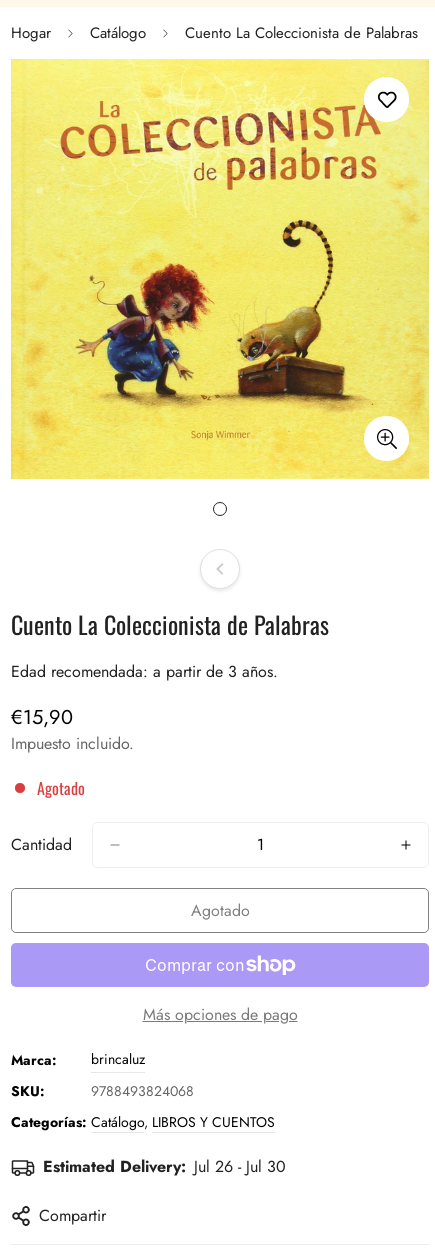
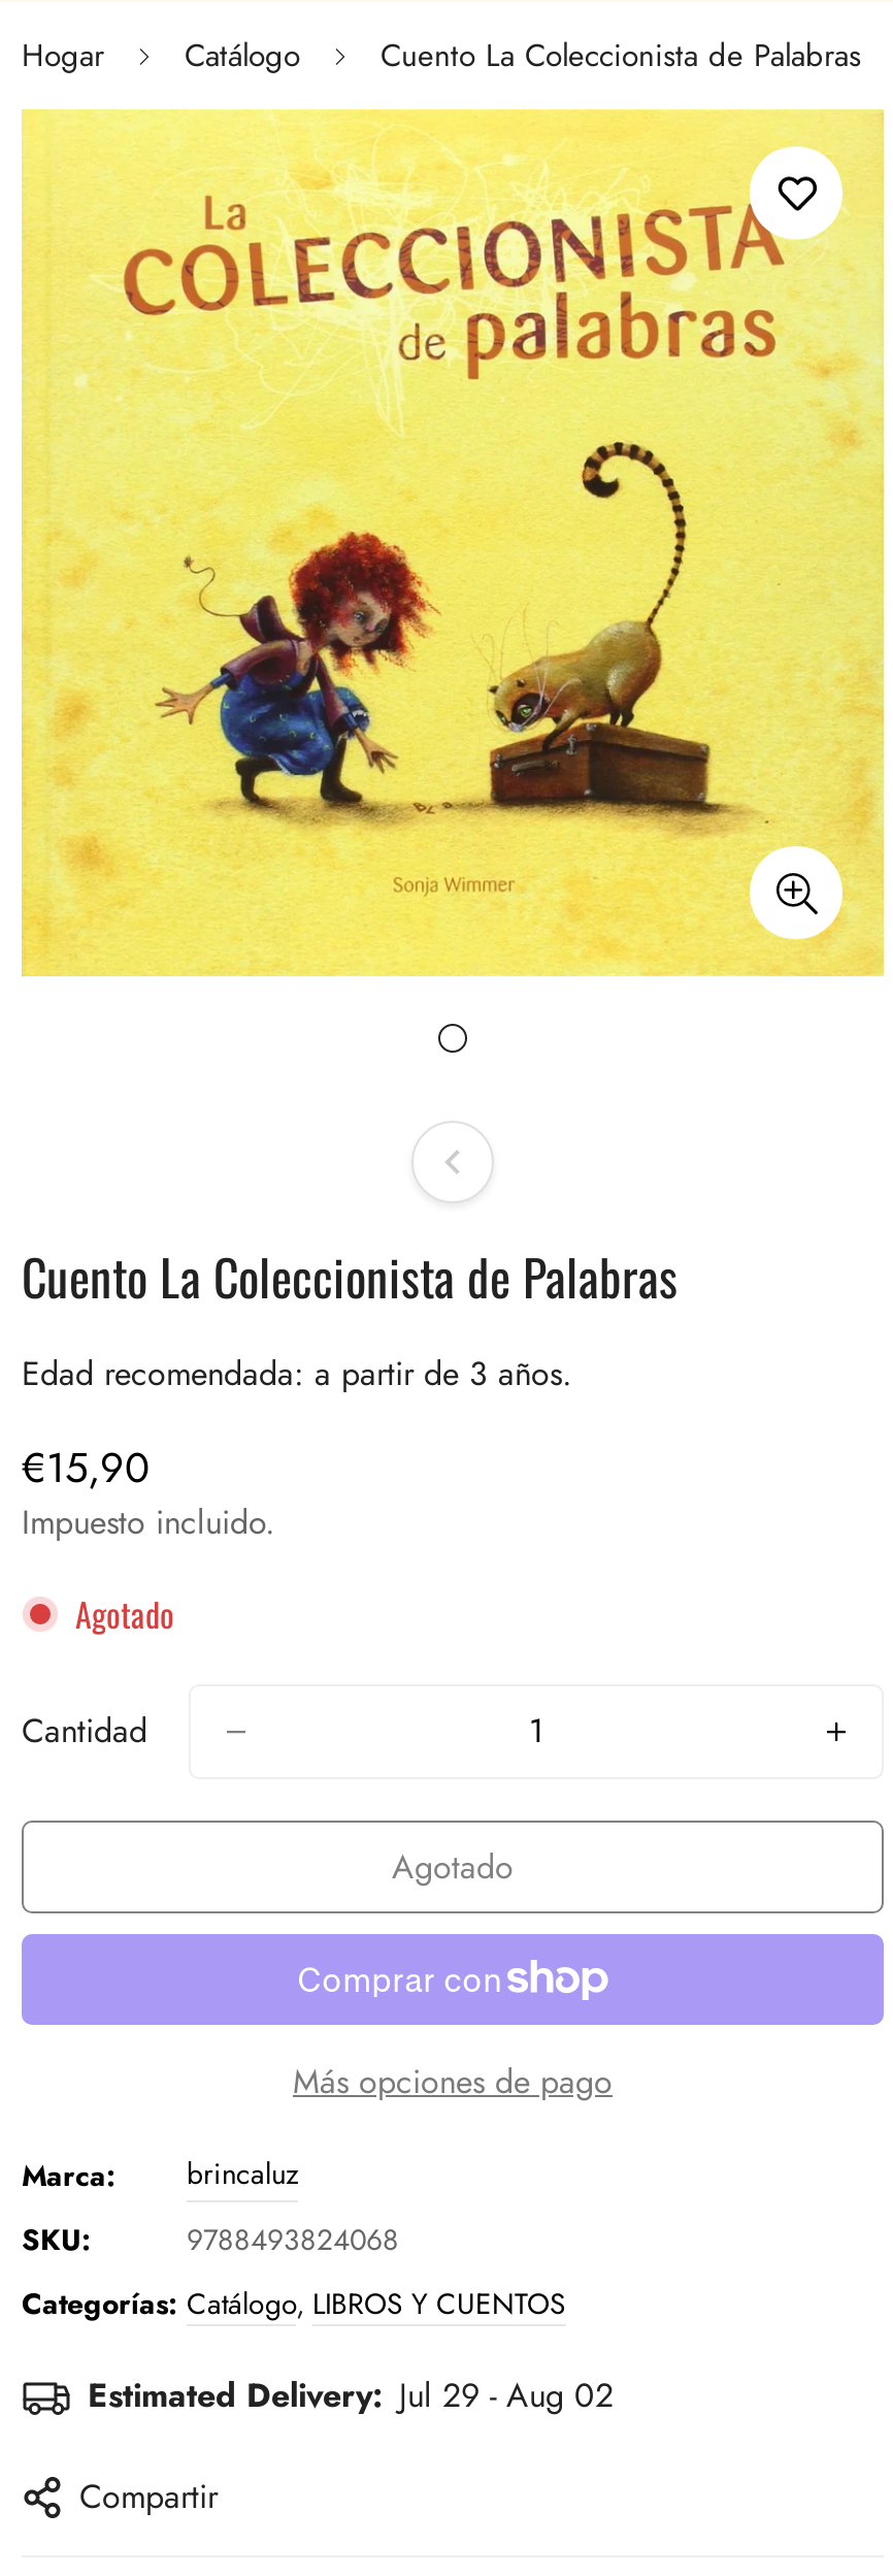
- Estimated Delivery: Jul 26 - Jul 30
+ Estimated Delivery: Jul 29 - Aug 02
